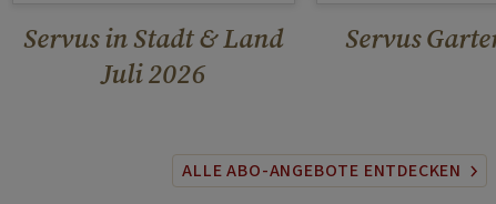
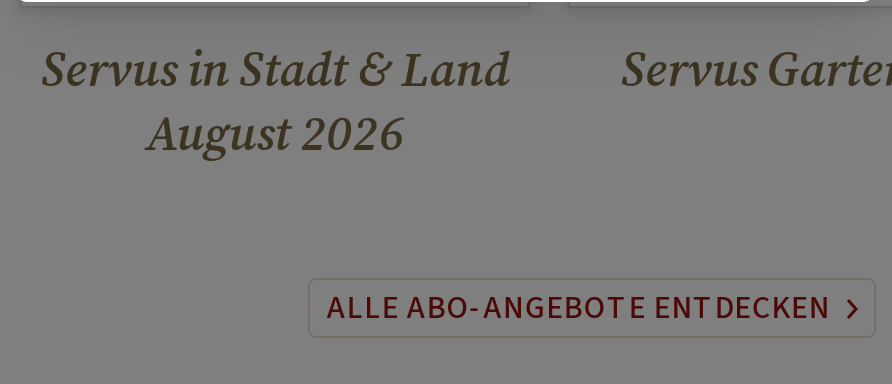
- Juli 2026
+ August 2026
